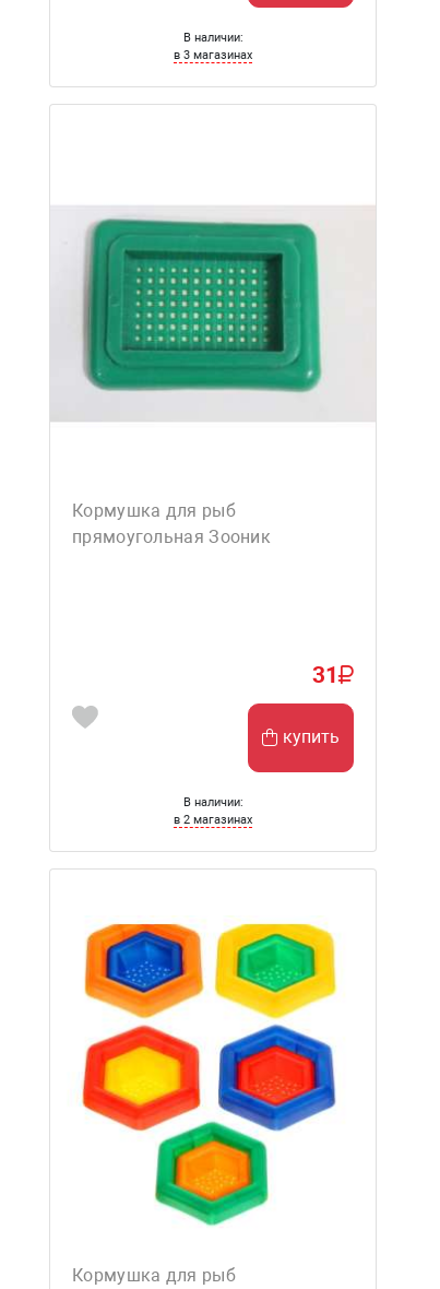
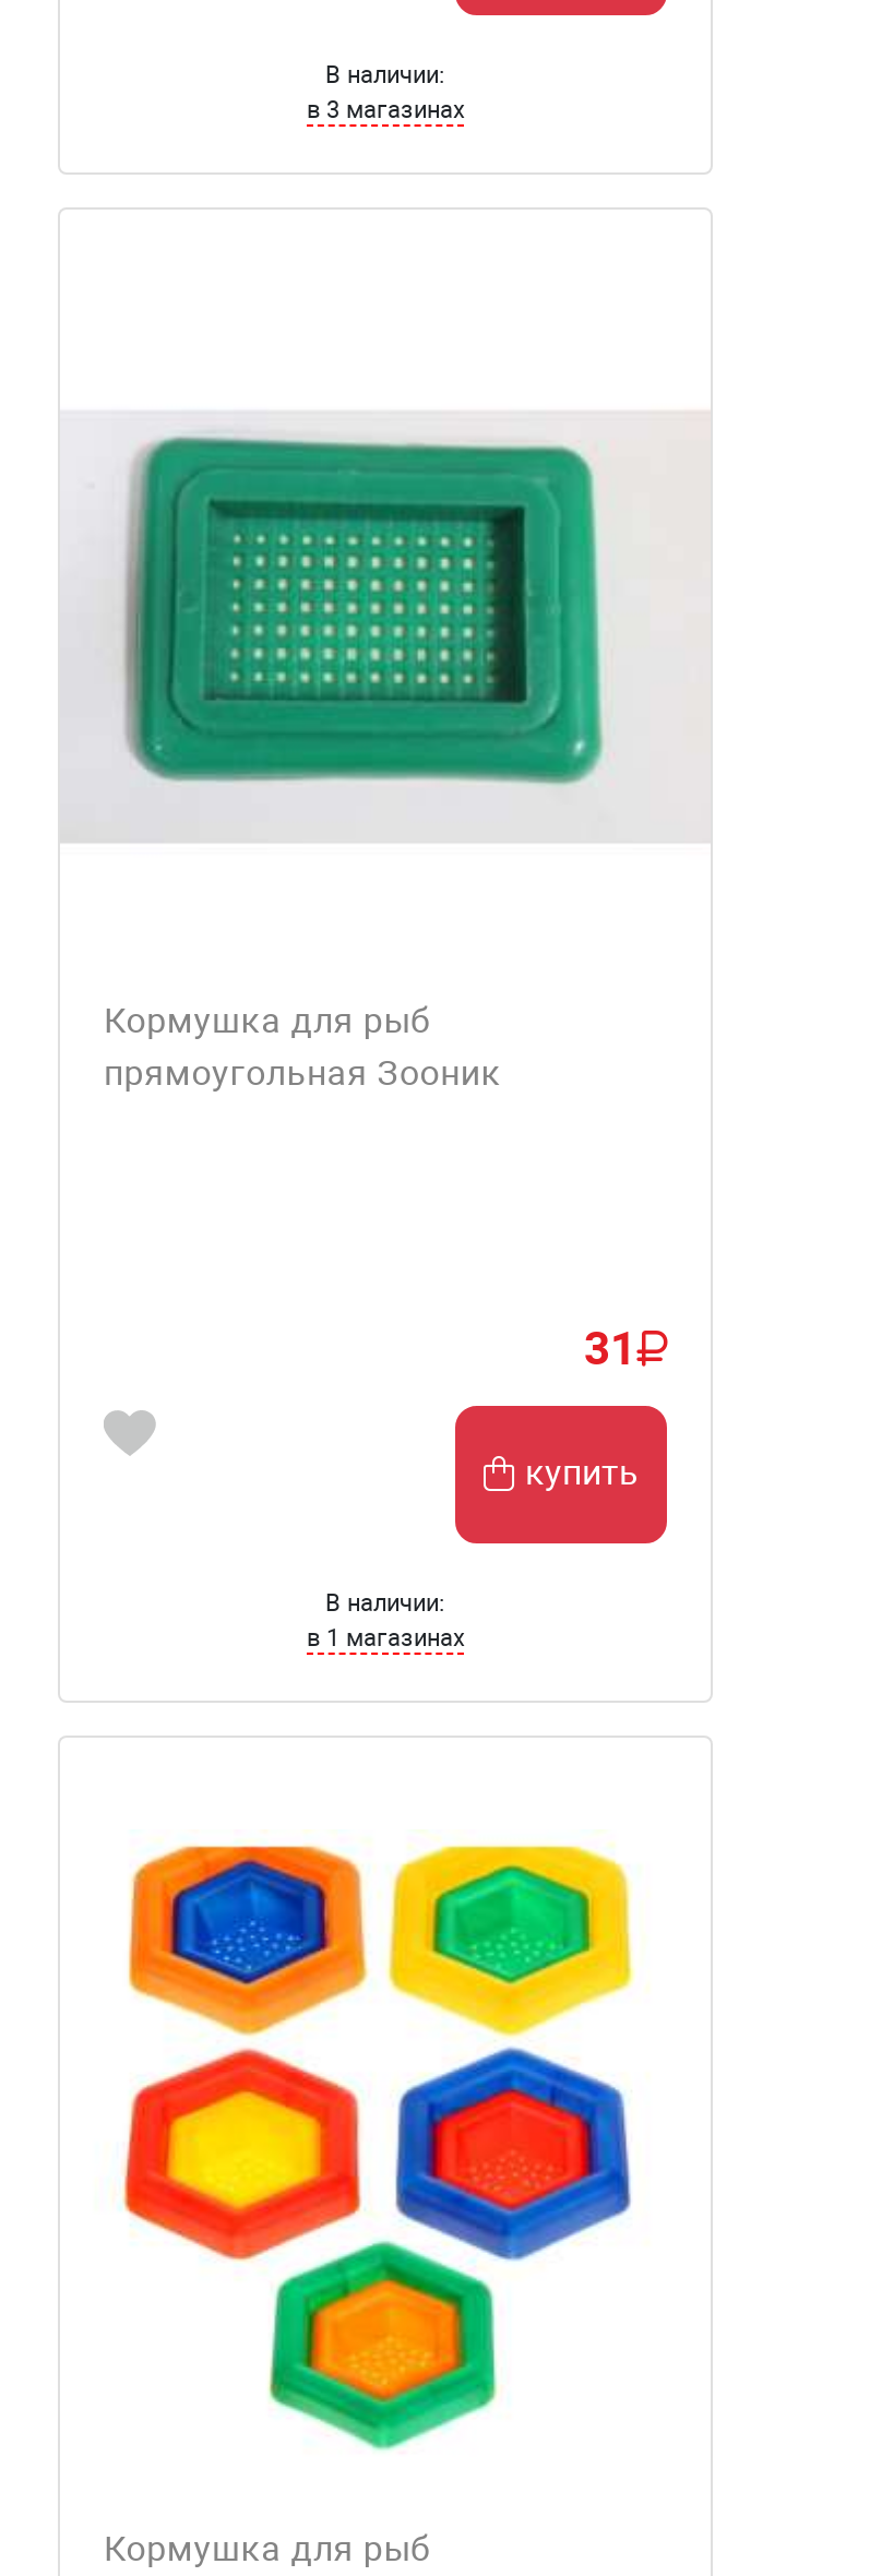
- в 2 магазинах
+ в 1 магазинах
